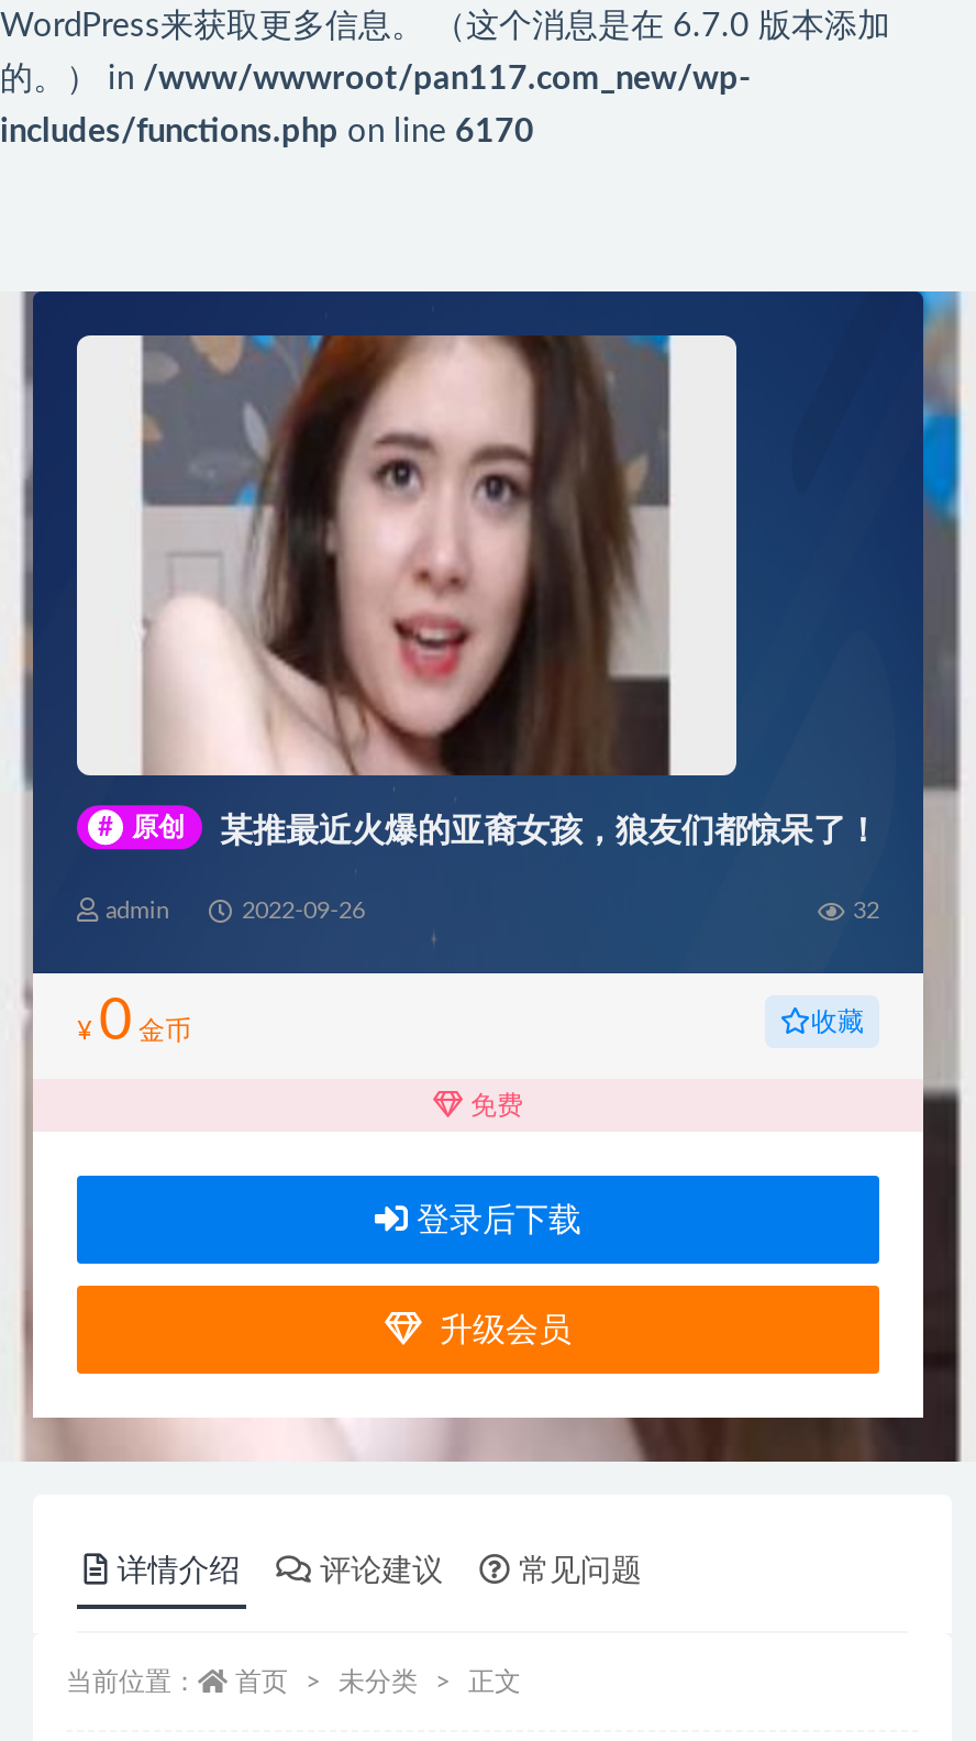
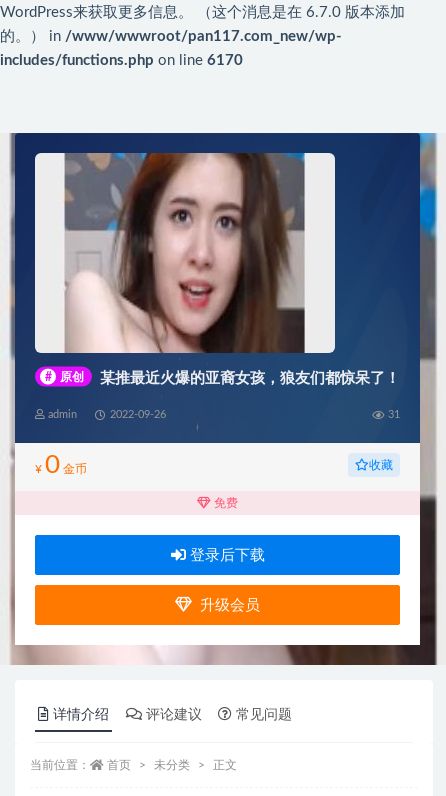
- 32
+ 31
